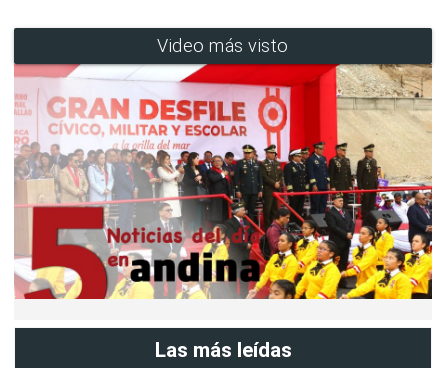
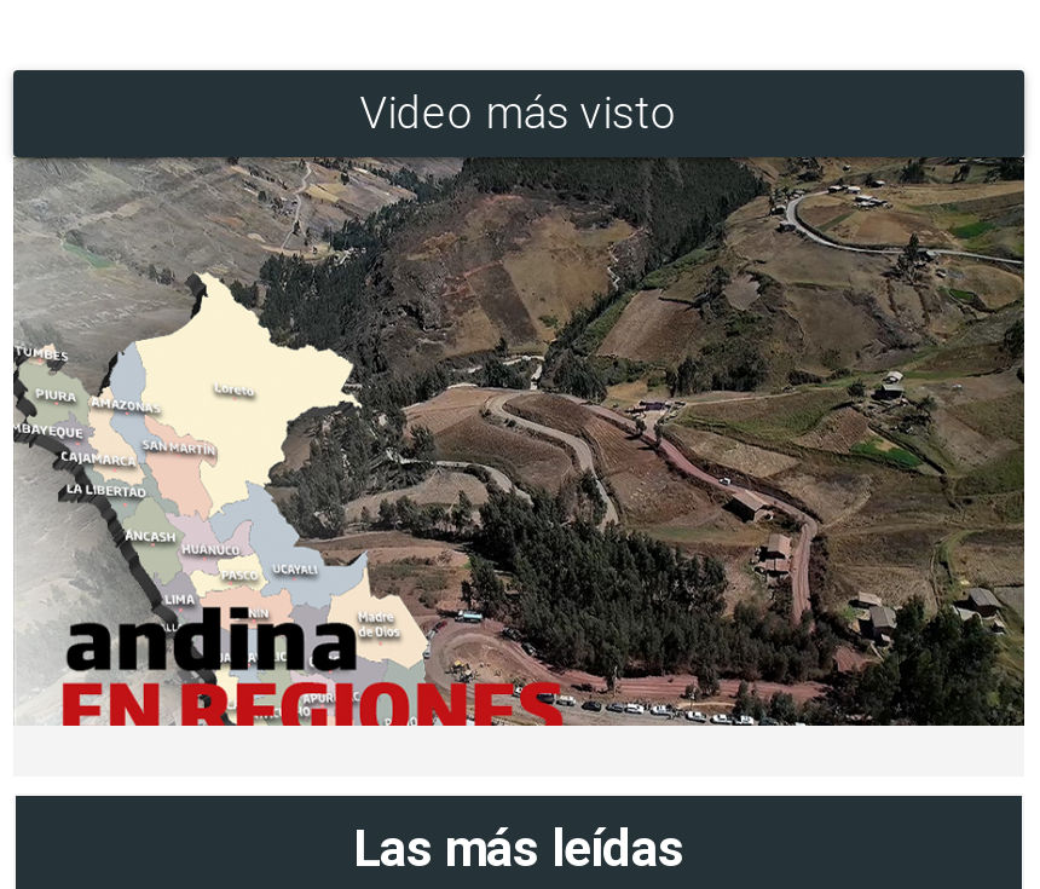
- [image]
+ [image]
